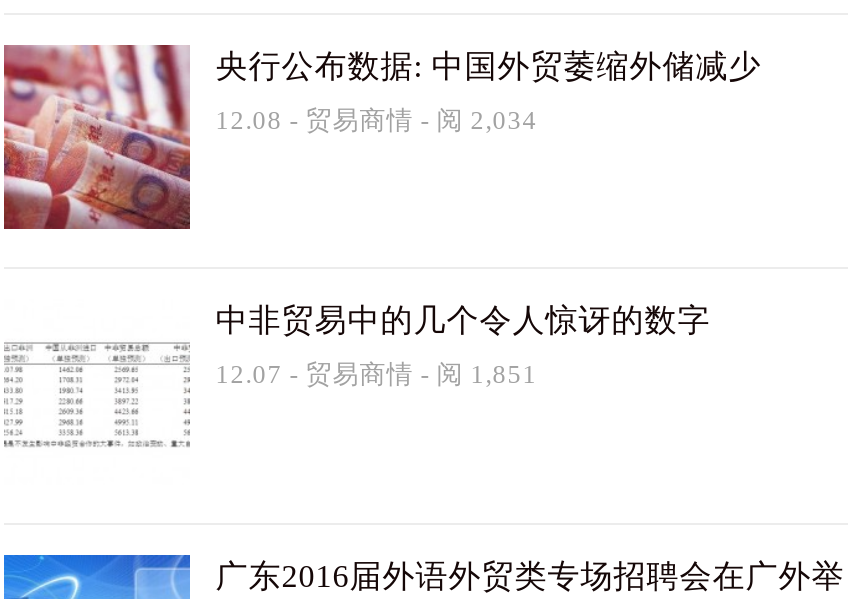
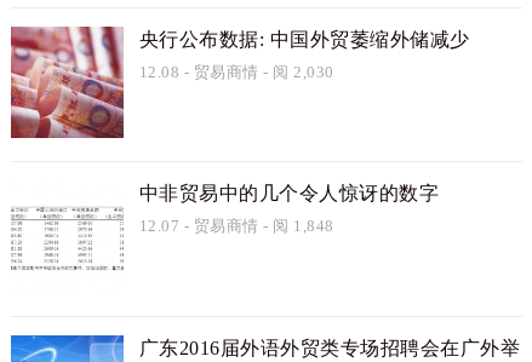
- 12.08 -贸易商情- 阅 2,034
+ 12.08 -贸易商情- 阅 2,030

- 12.07 -贸易商情- 阅 1,851
+ 12.07 -贸易商情- 阅 1,848
